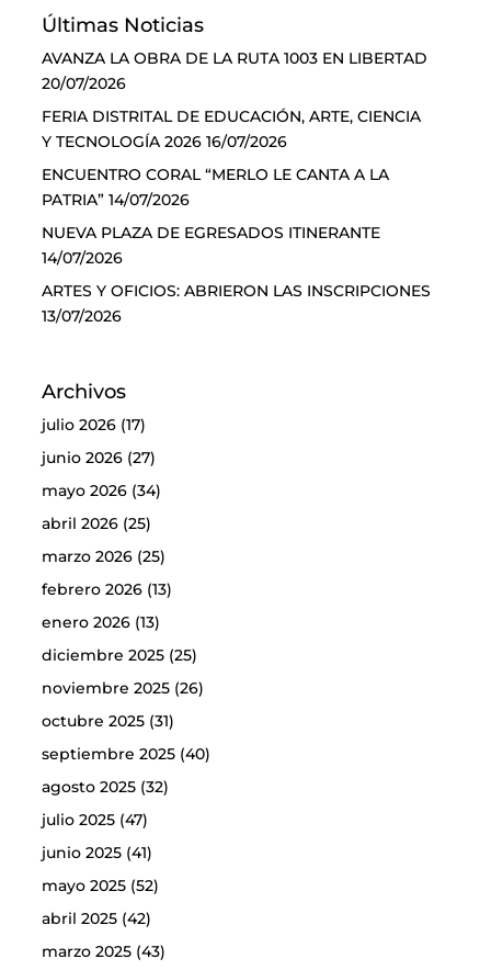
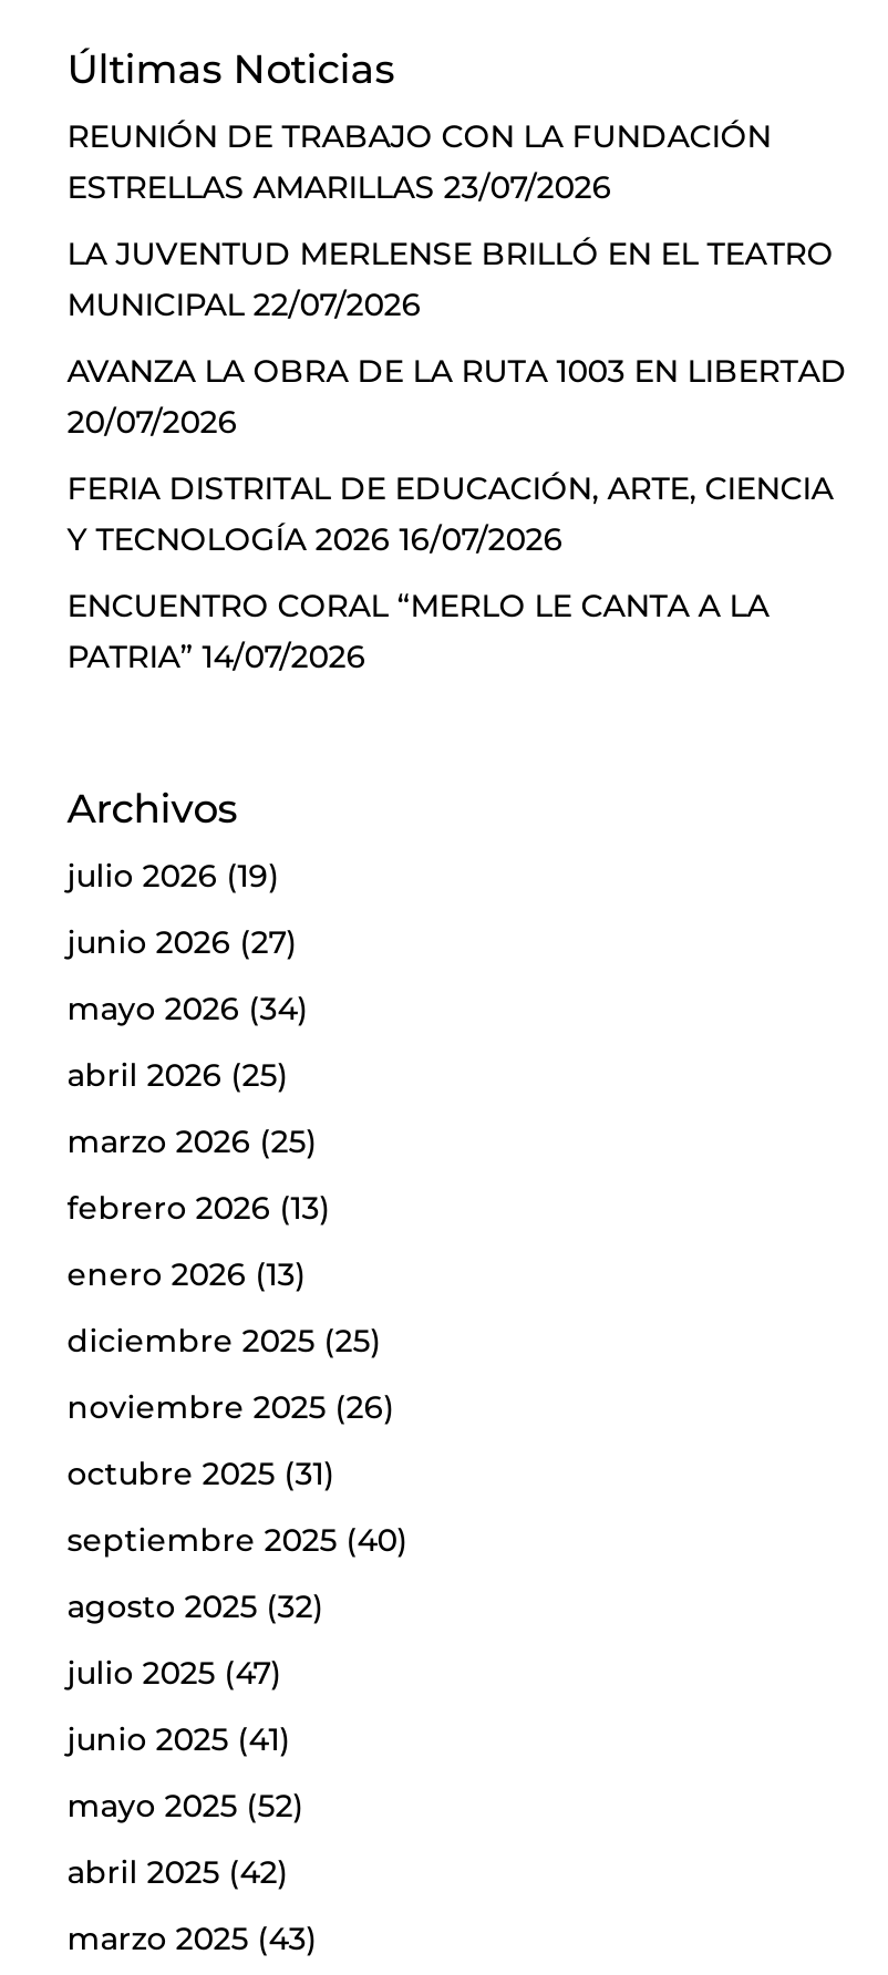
+ REUNIÓN DE TRABAJO CON LA FUNDACIÓN
+ ESTRELLAS AMARILLAS 23/07/2026
+ LA JUVENTUD MERLENSE BRILLÓ EN EL TEATRO
+ MUNICIPAL 22/07/2026

moved down: AVANZA LA OBRA DE LA RUTA 1003 EN LIBERTAD | 20/07/2026 | FERIA DISTRITAL DE EDUCACIÓN, ARTE, CIENCIA | Y TECNOLOGÍA 2026 16/07/2026 | ENCUENTRO CORAL “MERLO LE CANTA A LA | PATRIA” 14/07/2026

- NUEVA PLAZA DE EGRESADOS ITINERANTE
- 14/07/2026
- ARTES Y OFICIOS: ABRIERON LAS INSCRIPCIONES
- 13/07/2026

- julio 2026 (17)
+ julio 2026 (19)
